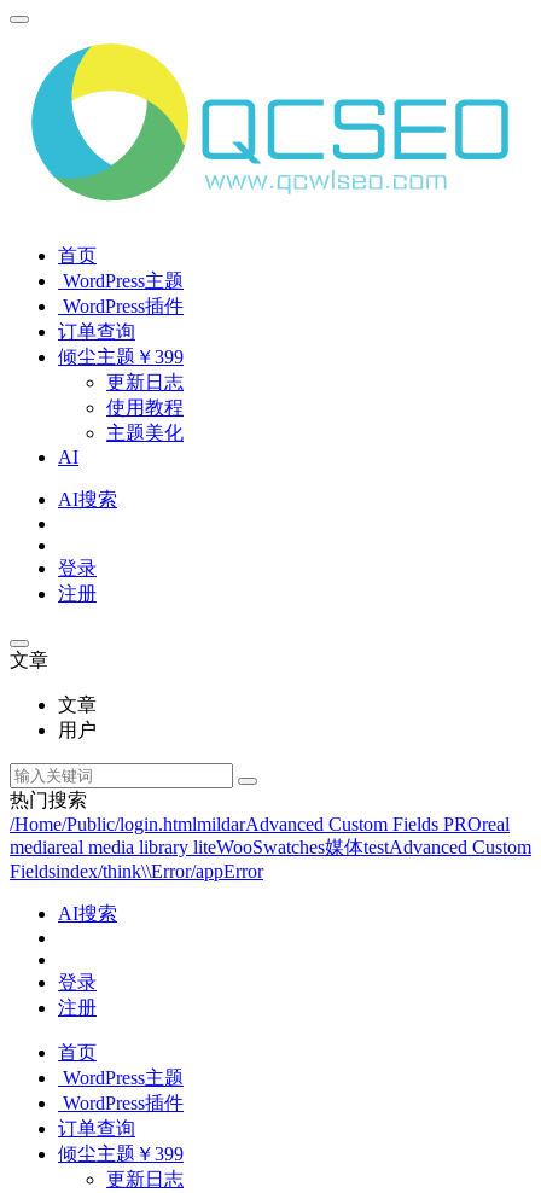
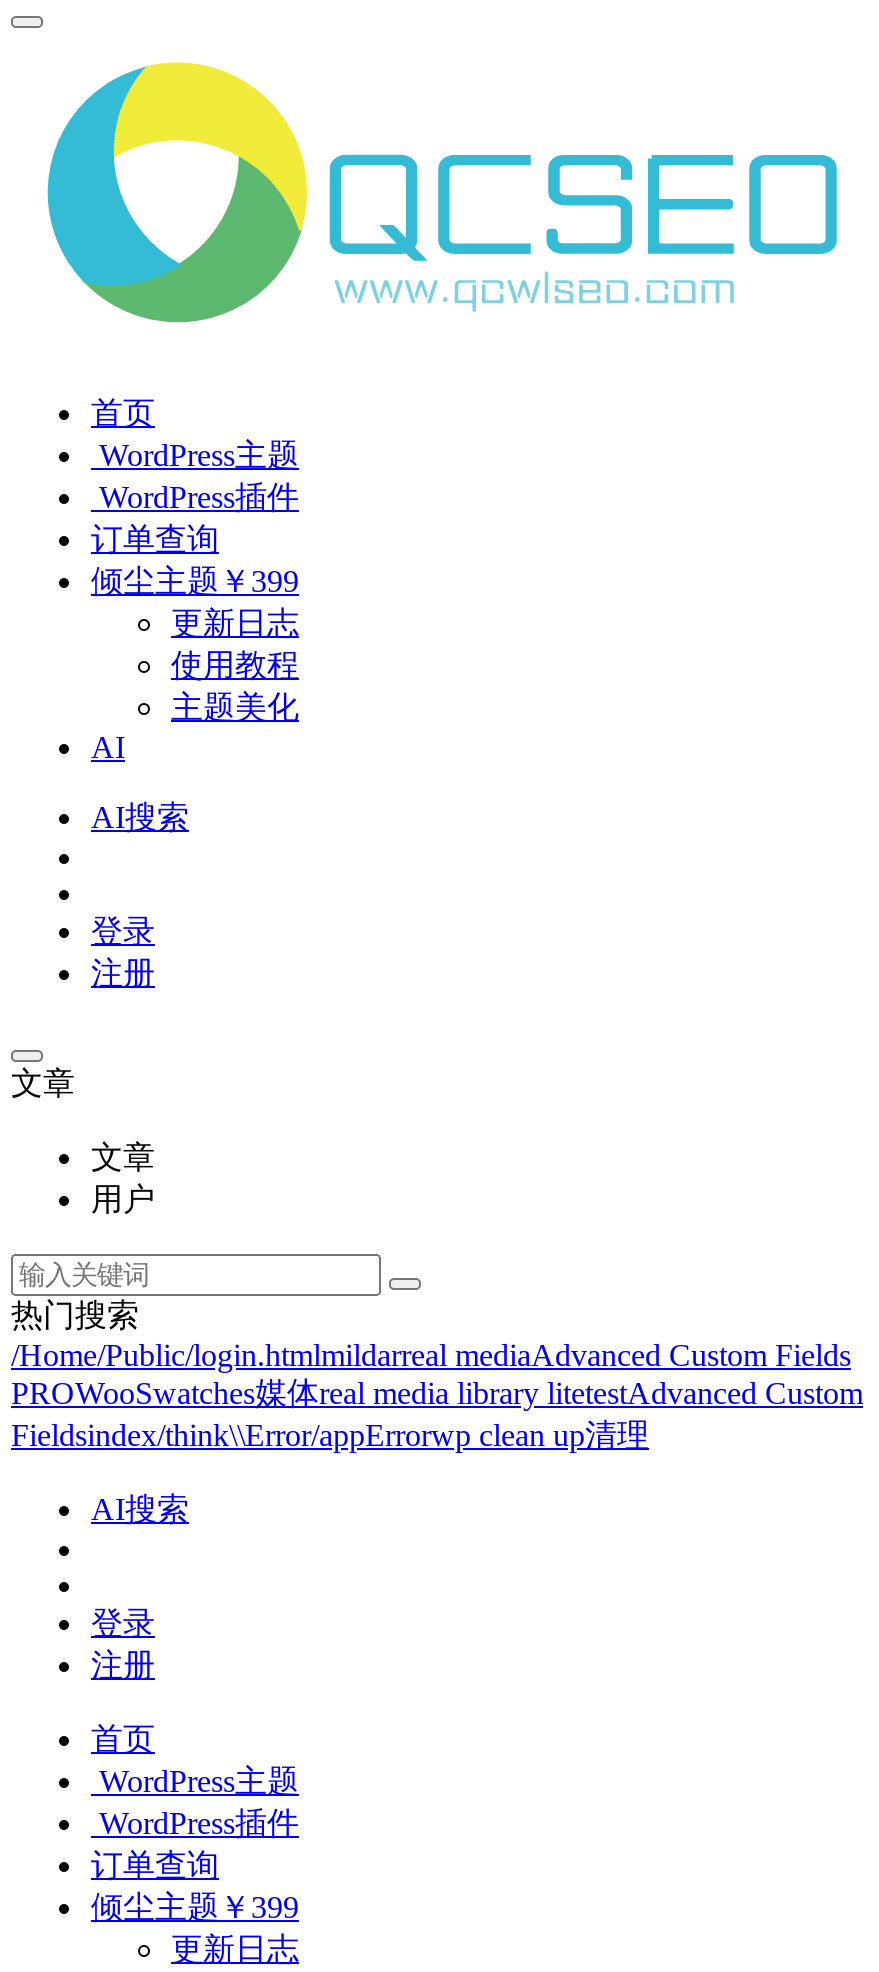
- /Home/Public/login.htmlmildarAdvanced Custom Fields PROreal
- mediareal media library liteWooSwatches媒体testAdvanced Custom
- Fieldsindex/think\\Error/appError
+ /Home/Public/login.htmlmildarreal mediaAdvanced Custom Fields
+ PROWooSwatches媒体real media library litetestAdvanced Custom
+ Fieldsindex/think\\Error/appErrorwp clean up清理
